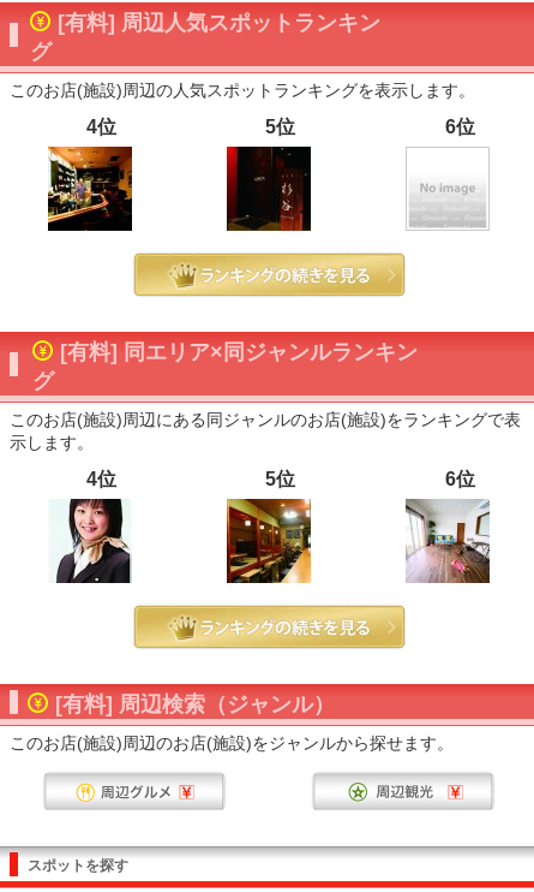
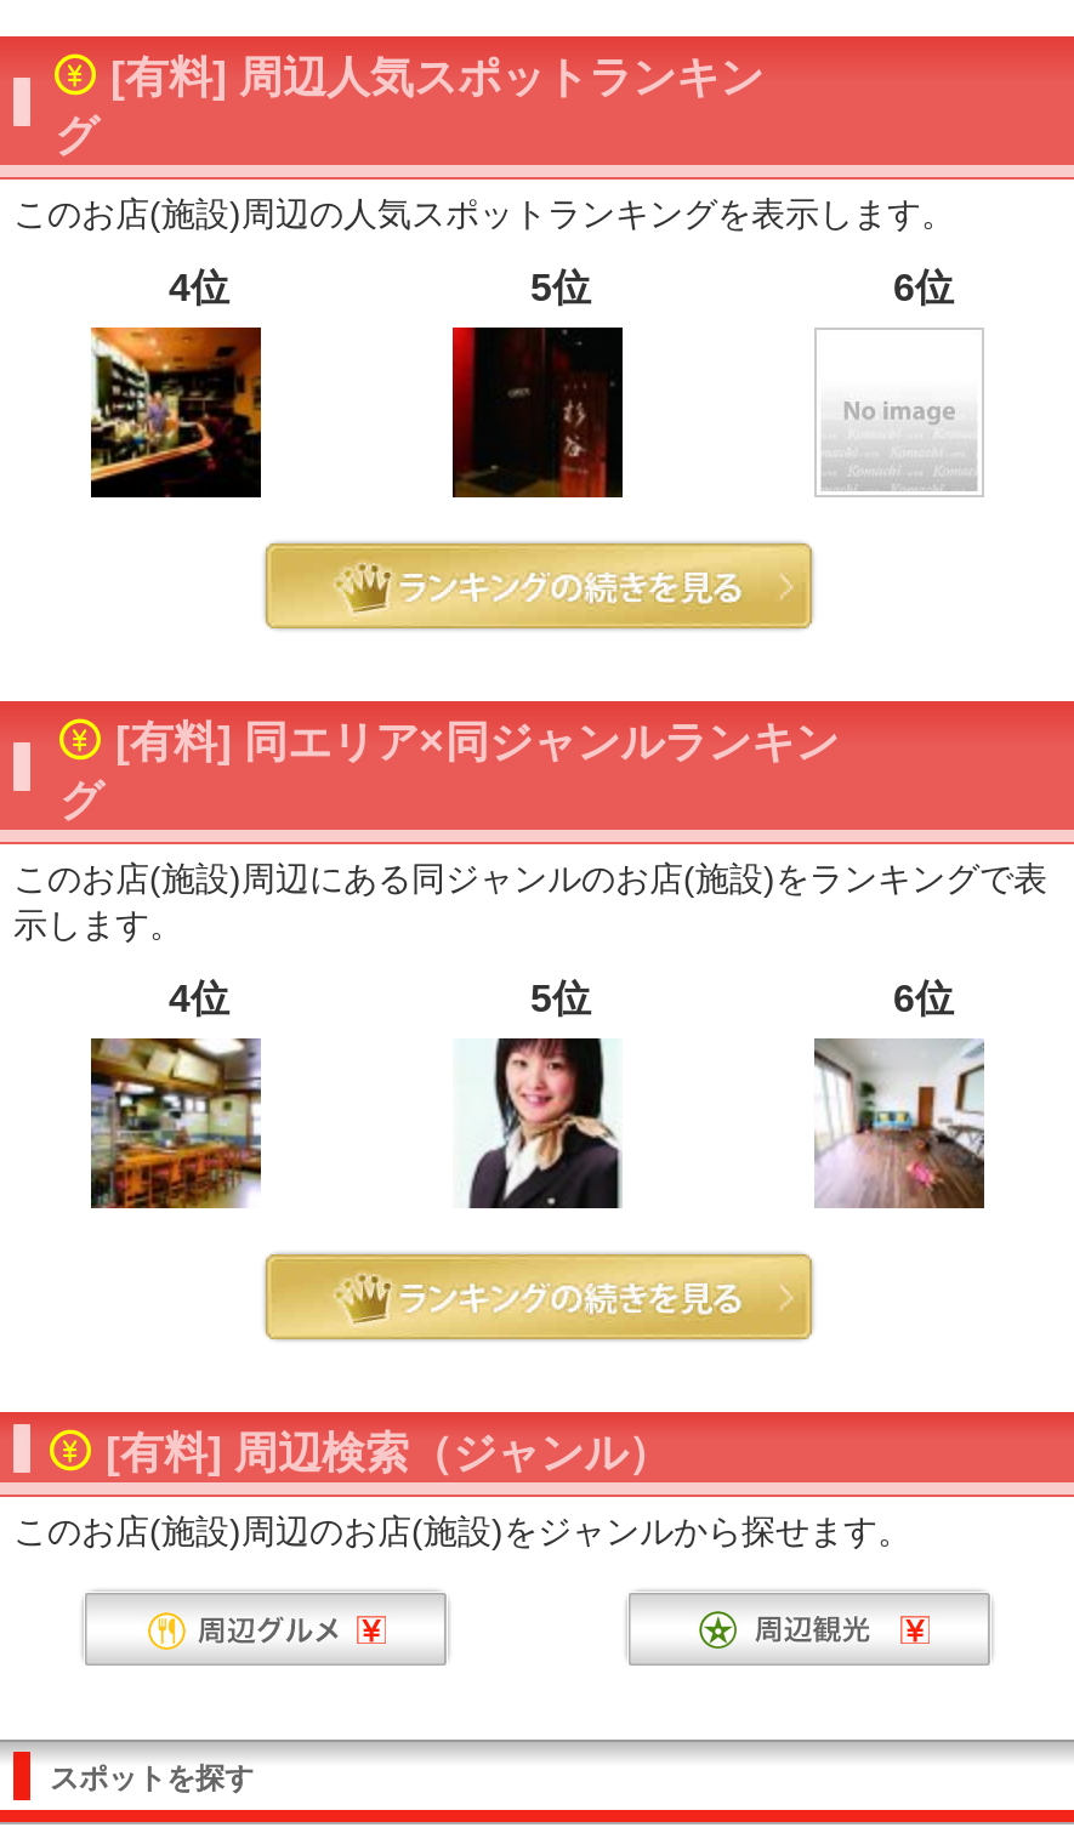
- [image]
+ [image]

- [image]
+ [image]
